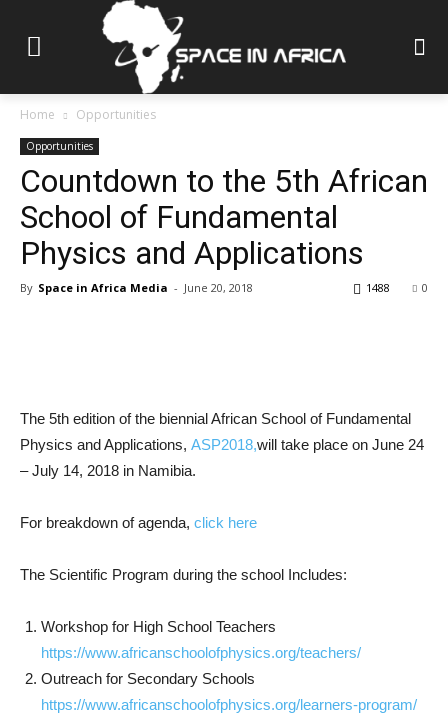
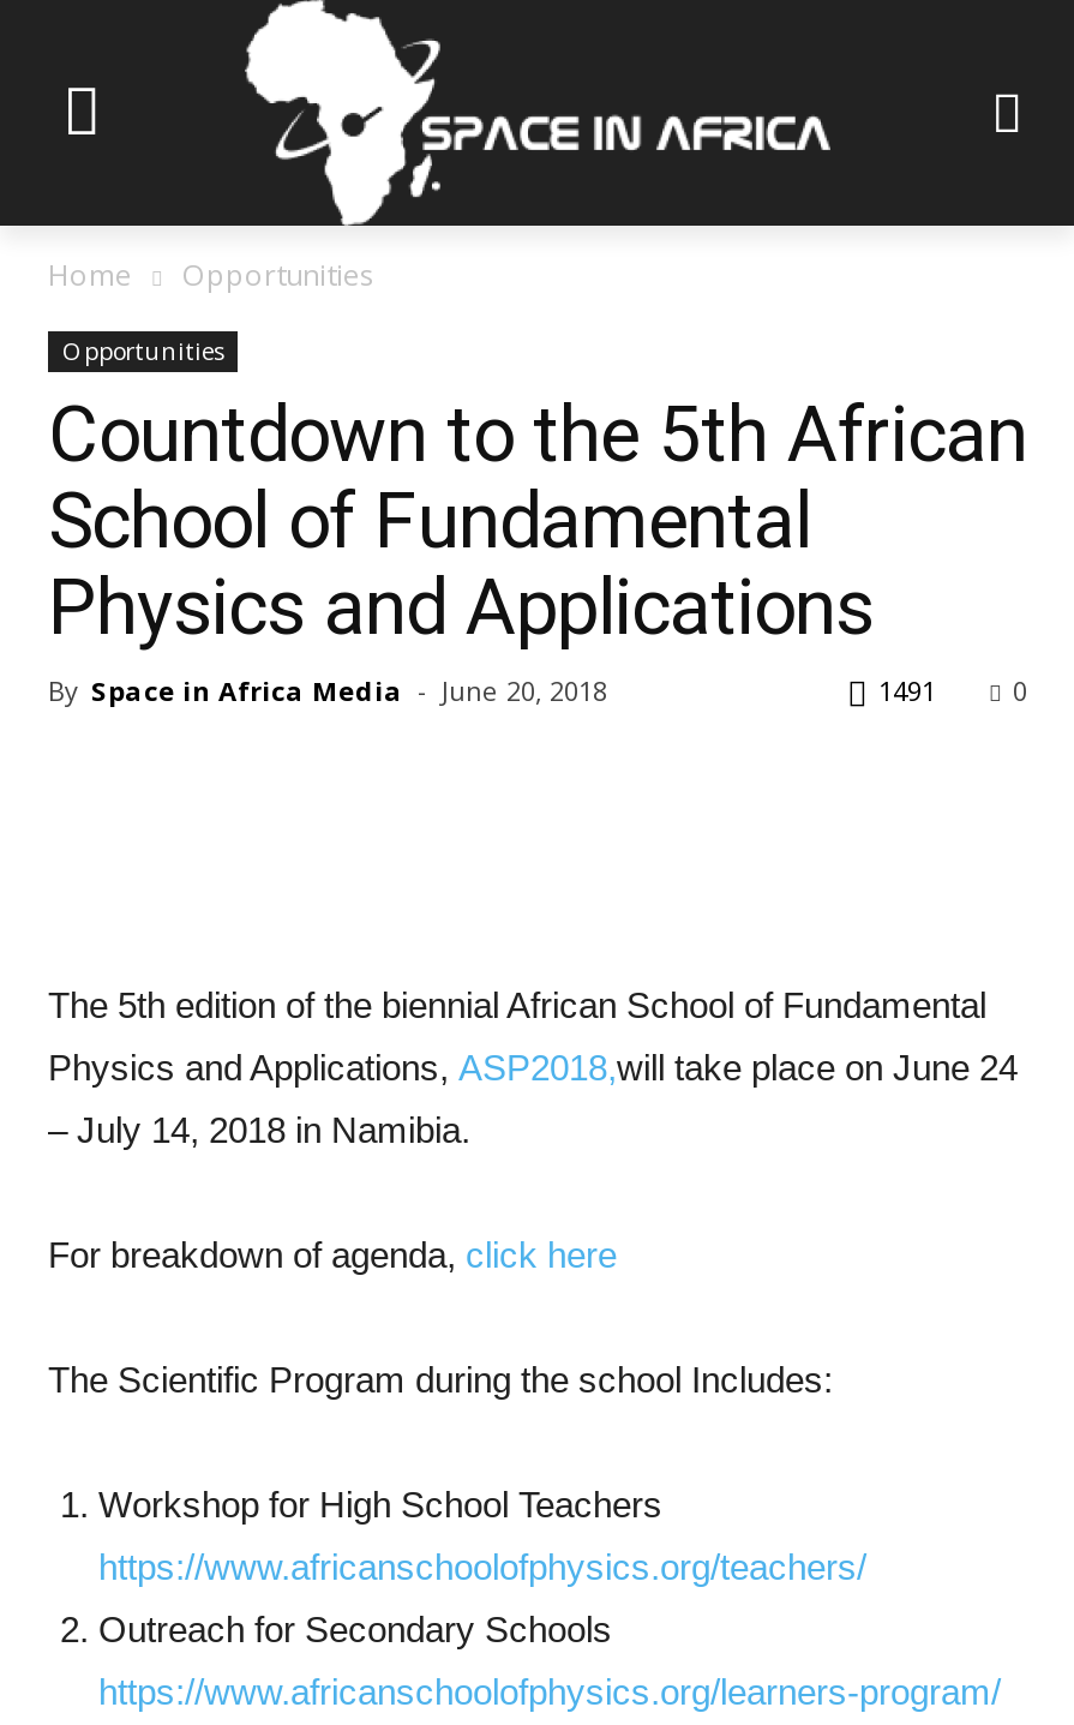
- 1488
+ 1491
